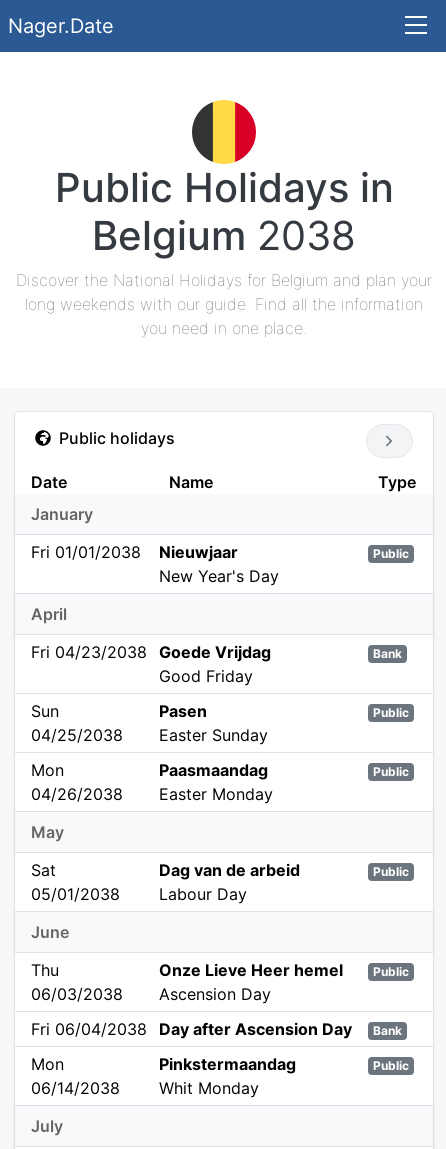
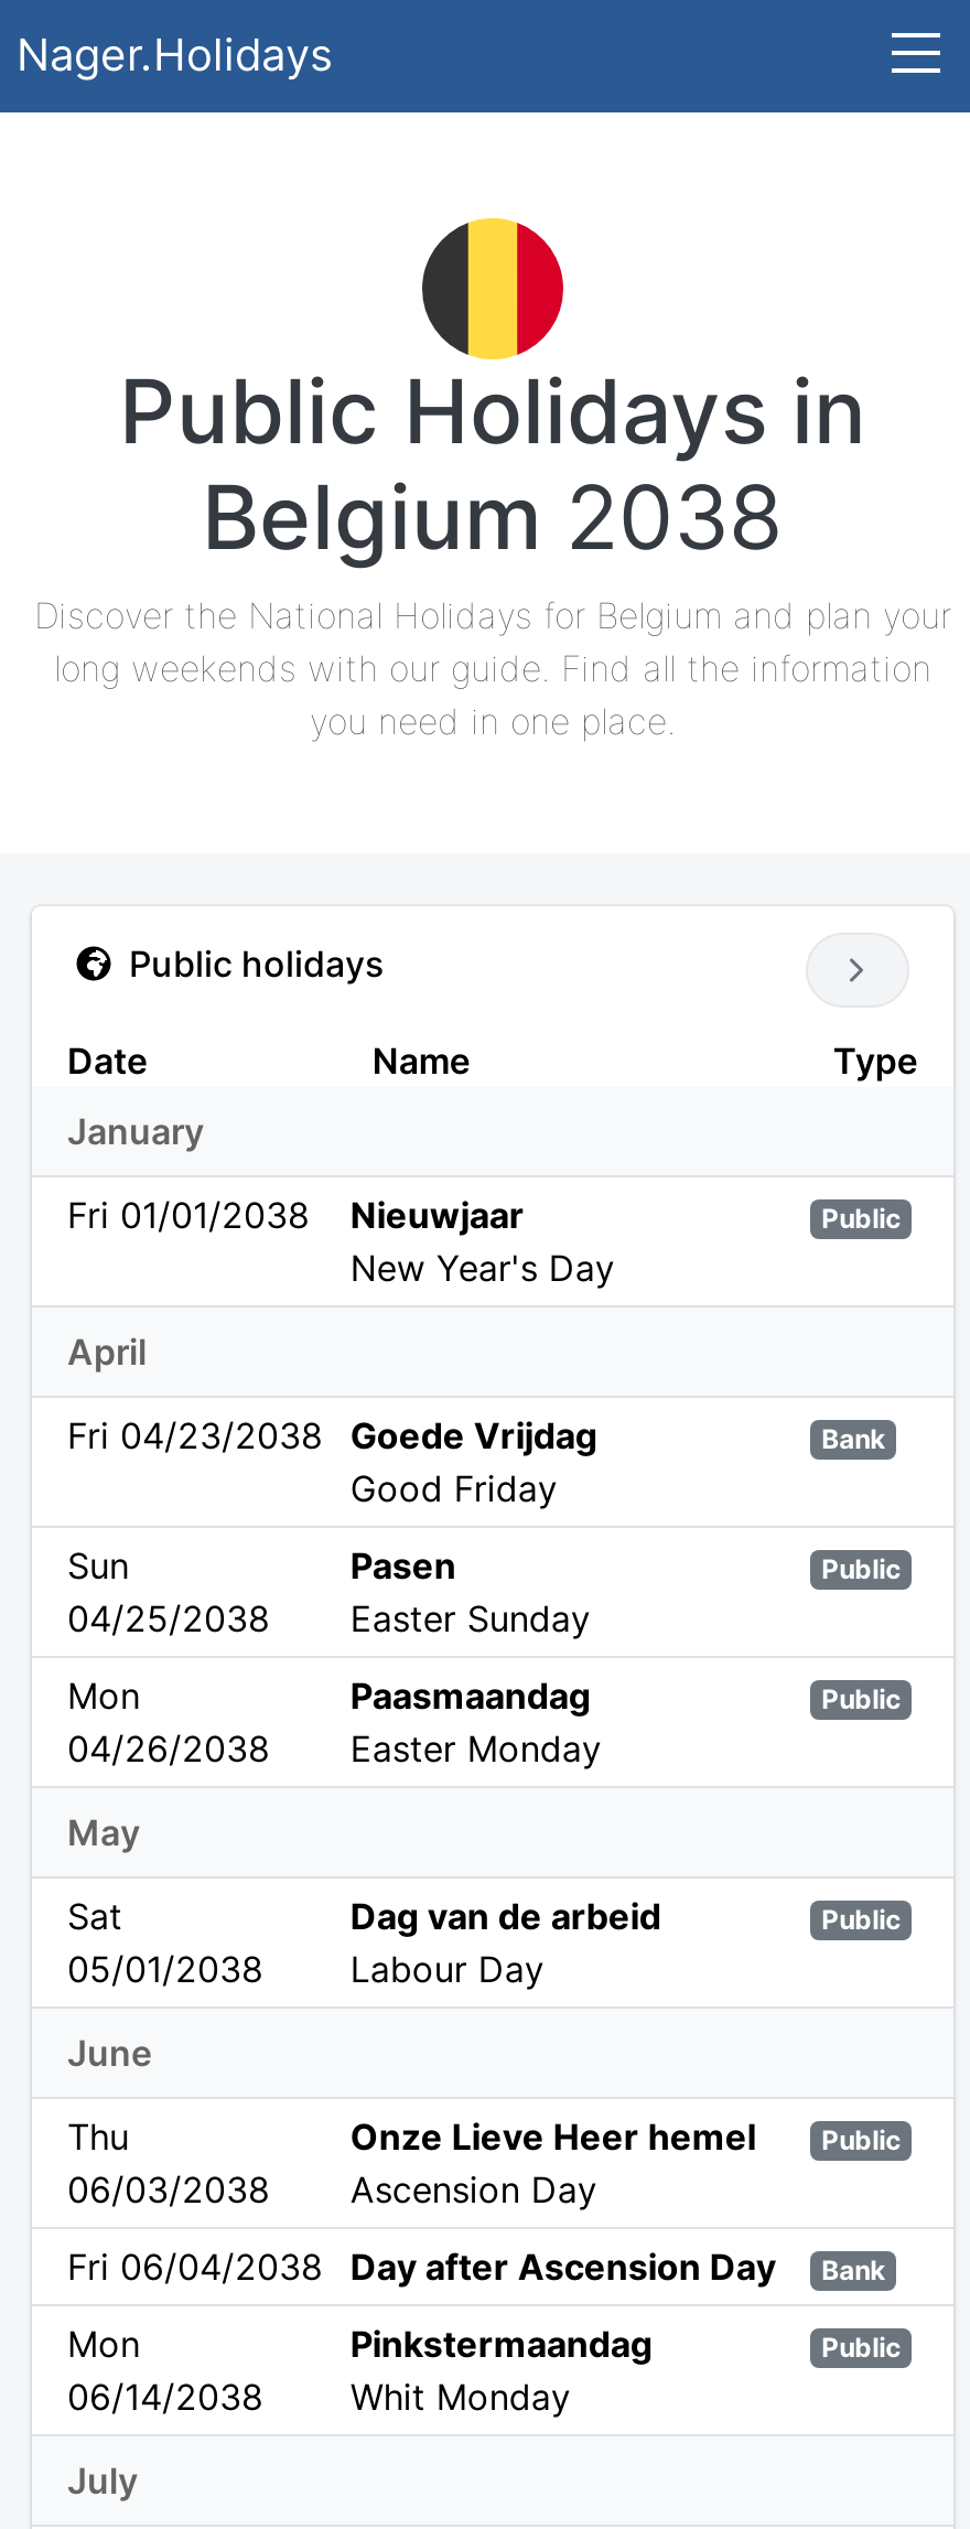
- Nager.Date
+ Nager.Holidays
